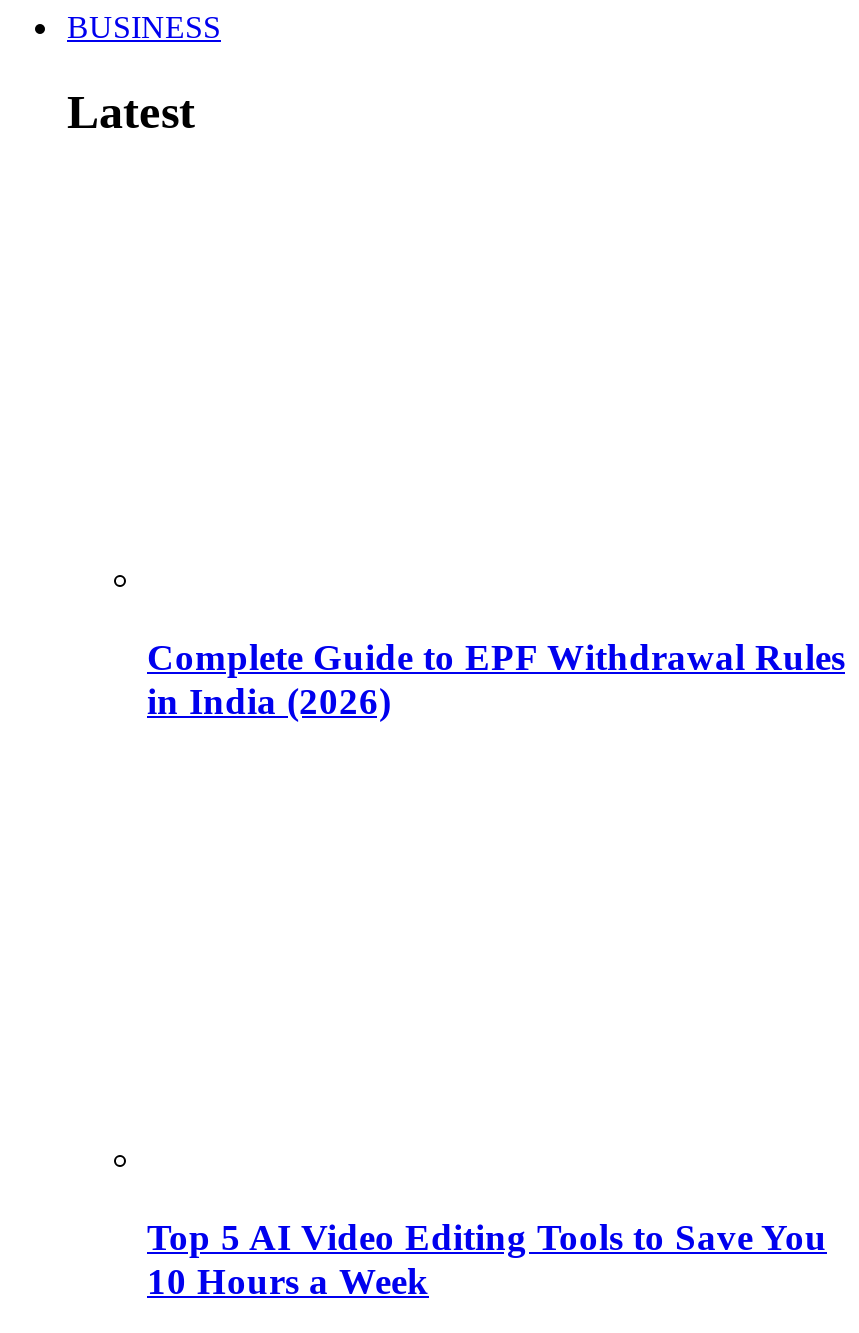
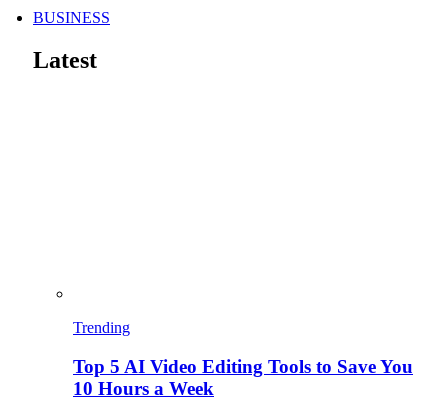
- Complete Guide to EPF Withdrawal Rules
- in India (2026)
+ Trending
